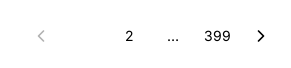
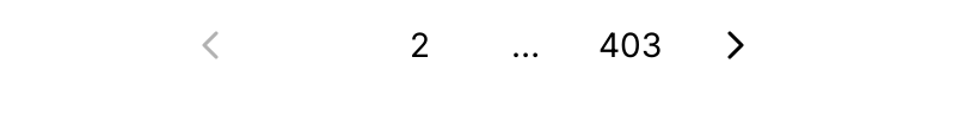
- 399
+ 403
